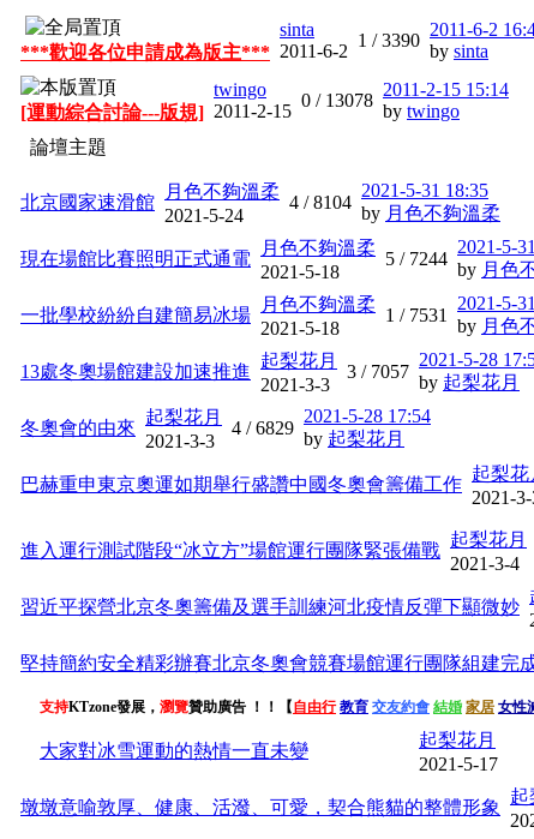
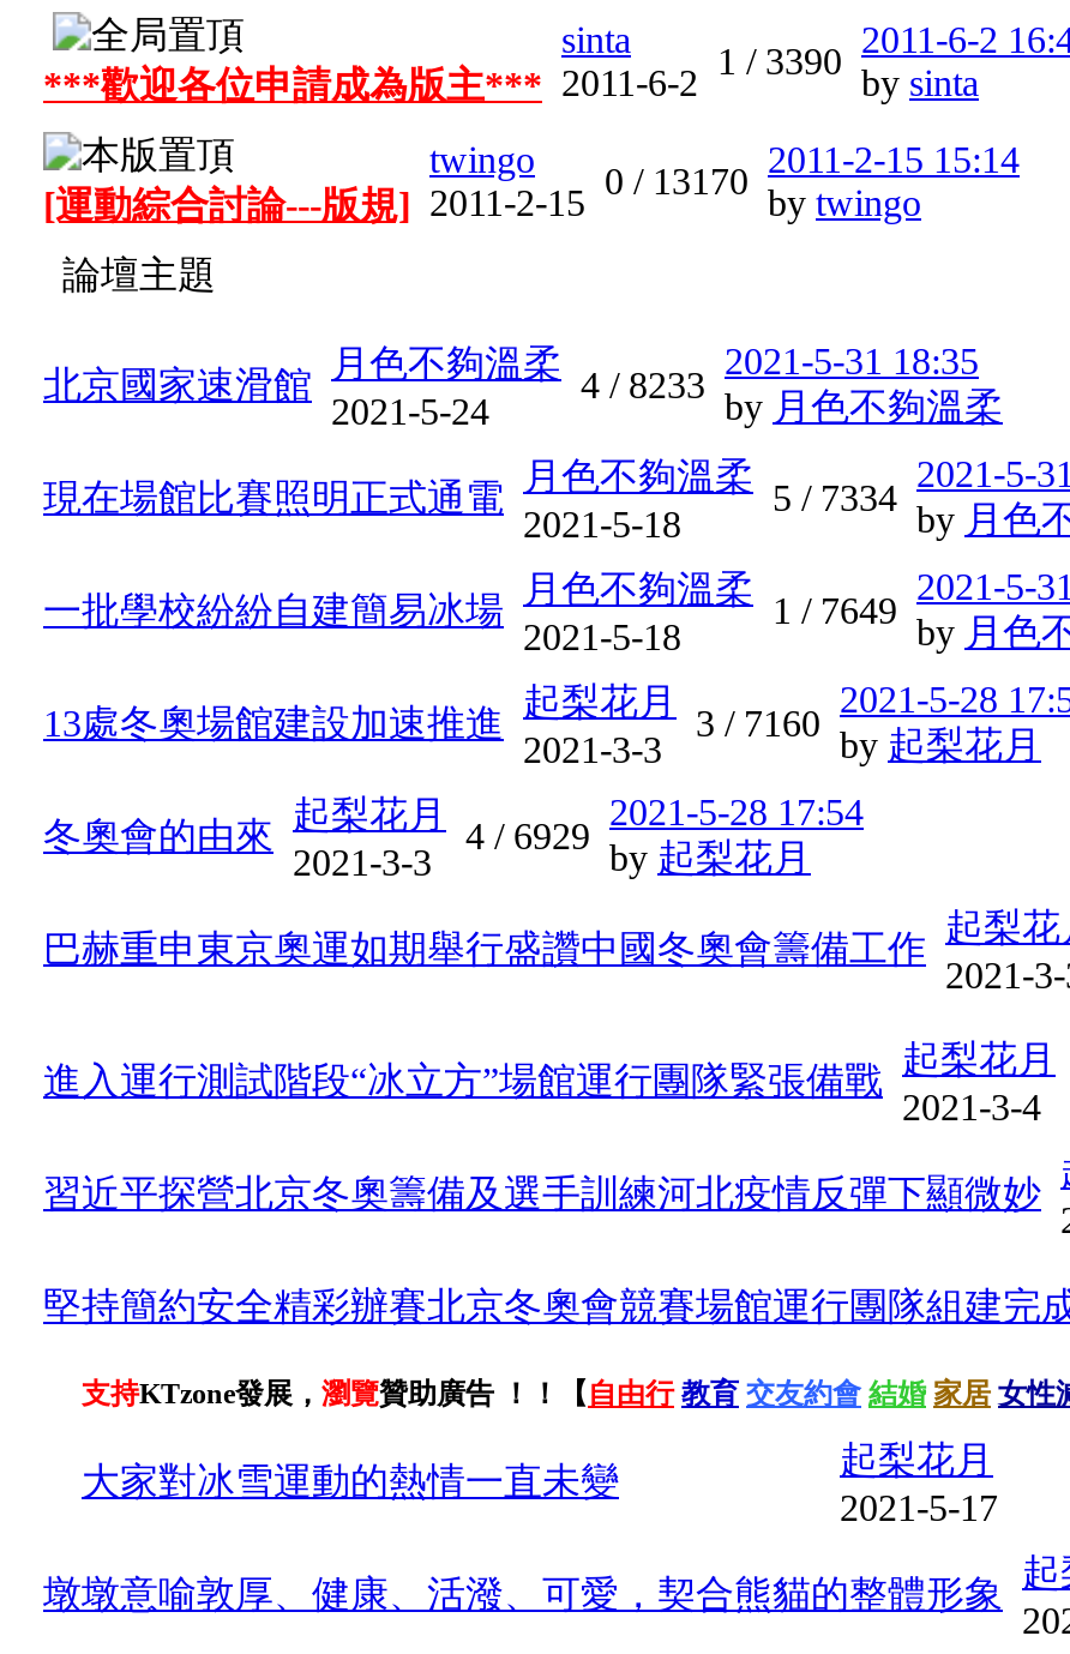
- 0 / 13078
+ 0 / 13170

- 4 / 8104
+ 4 / 8233

- 5 / 7244
+ 5 / 7334

- 1 / 7531
+ 1 / 7649

- 3 / 7057
+ 3 / 7160

- 4 / 6829
+ 4 / 6929
